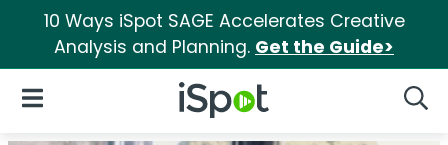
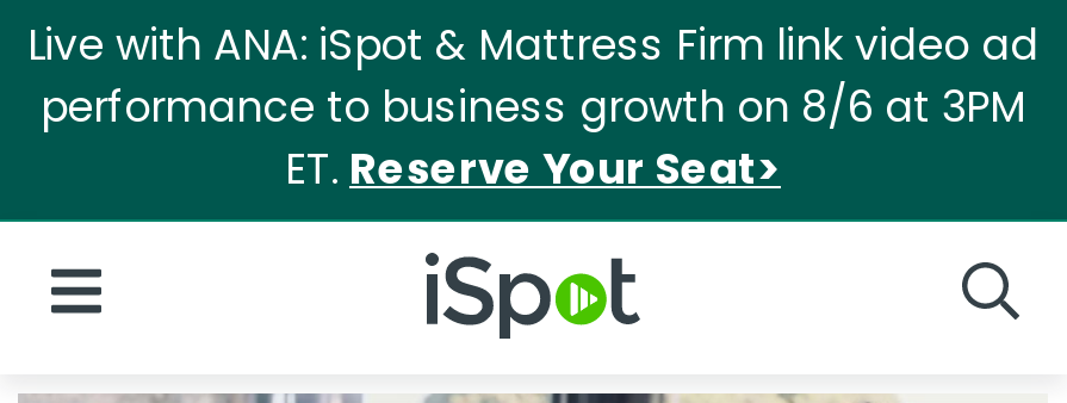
- 10 Ways iSpot SAGE Accelerates Creative
- Analysis and Planning. Get the Guide>
+ Live with ANA: iSpot & Mattress Firm link video ad
+ performance to business growth on 8/6 at 3PM
+ ET. Reserve Your Seat>
